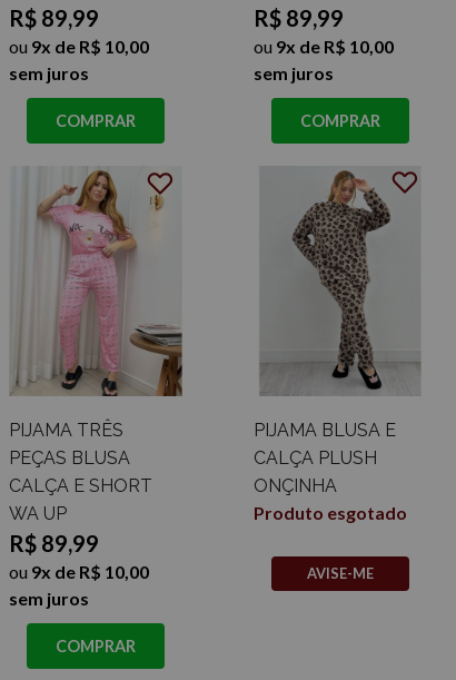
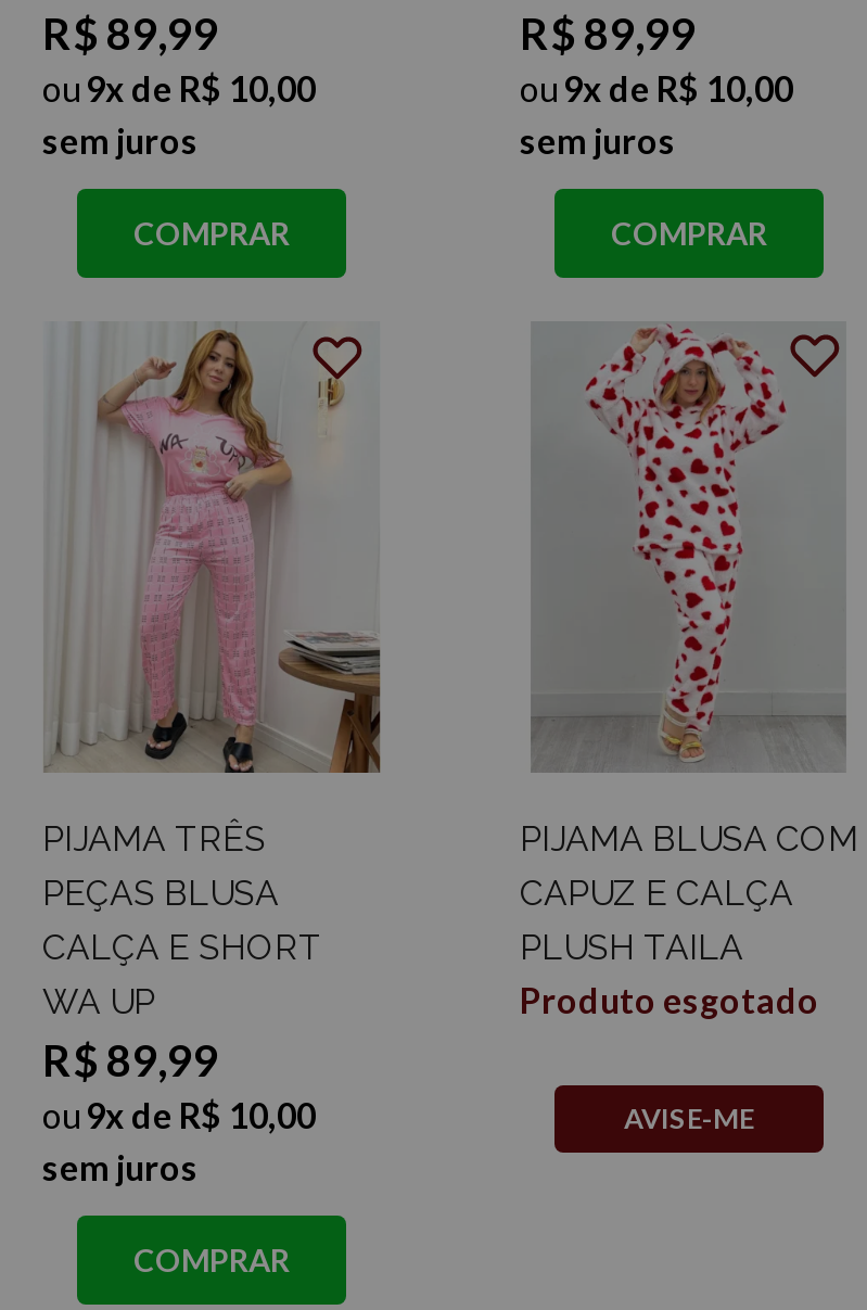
- [image]
- PIJAMA BLUSA E
- CALÇA PLUSH
- ONÇINHA
+ [image]
+ PIJAMA BLUSA COM
+ CAPUZ E CALÇA
+ PLUSH TAILA
